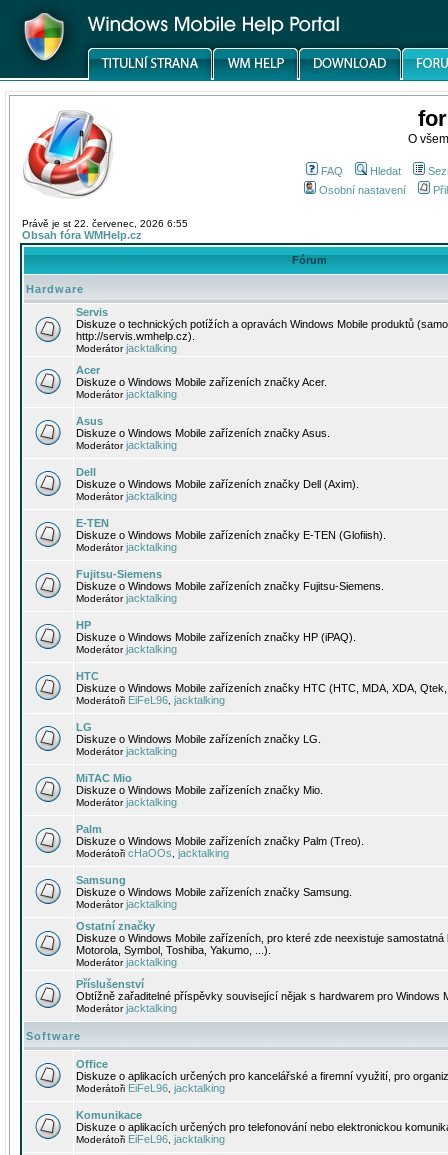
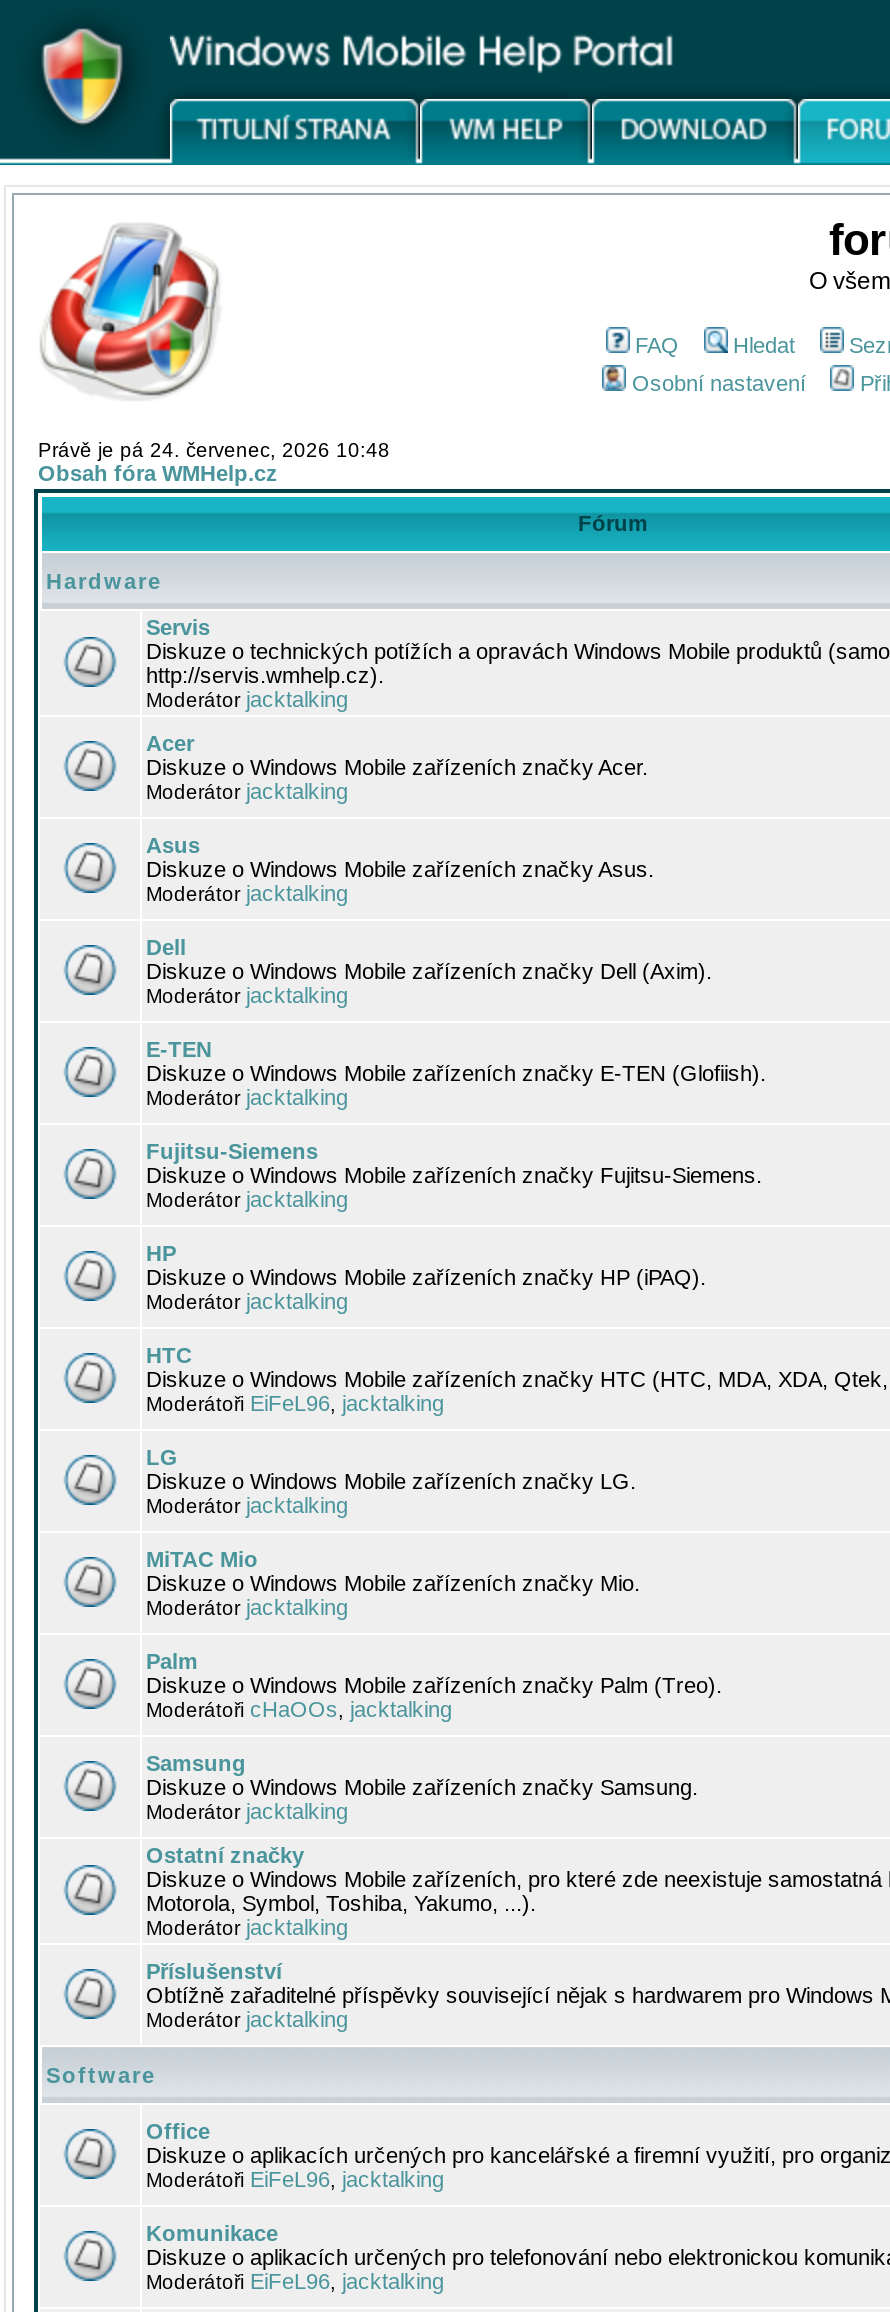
- Právě je st 22. červenec, 2026 6:55
+ Právě je pá 24. červenec, 2026 10:48
